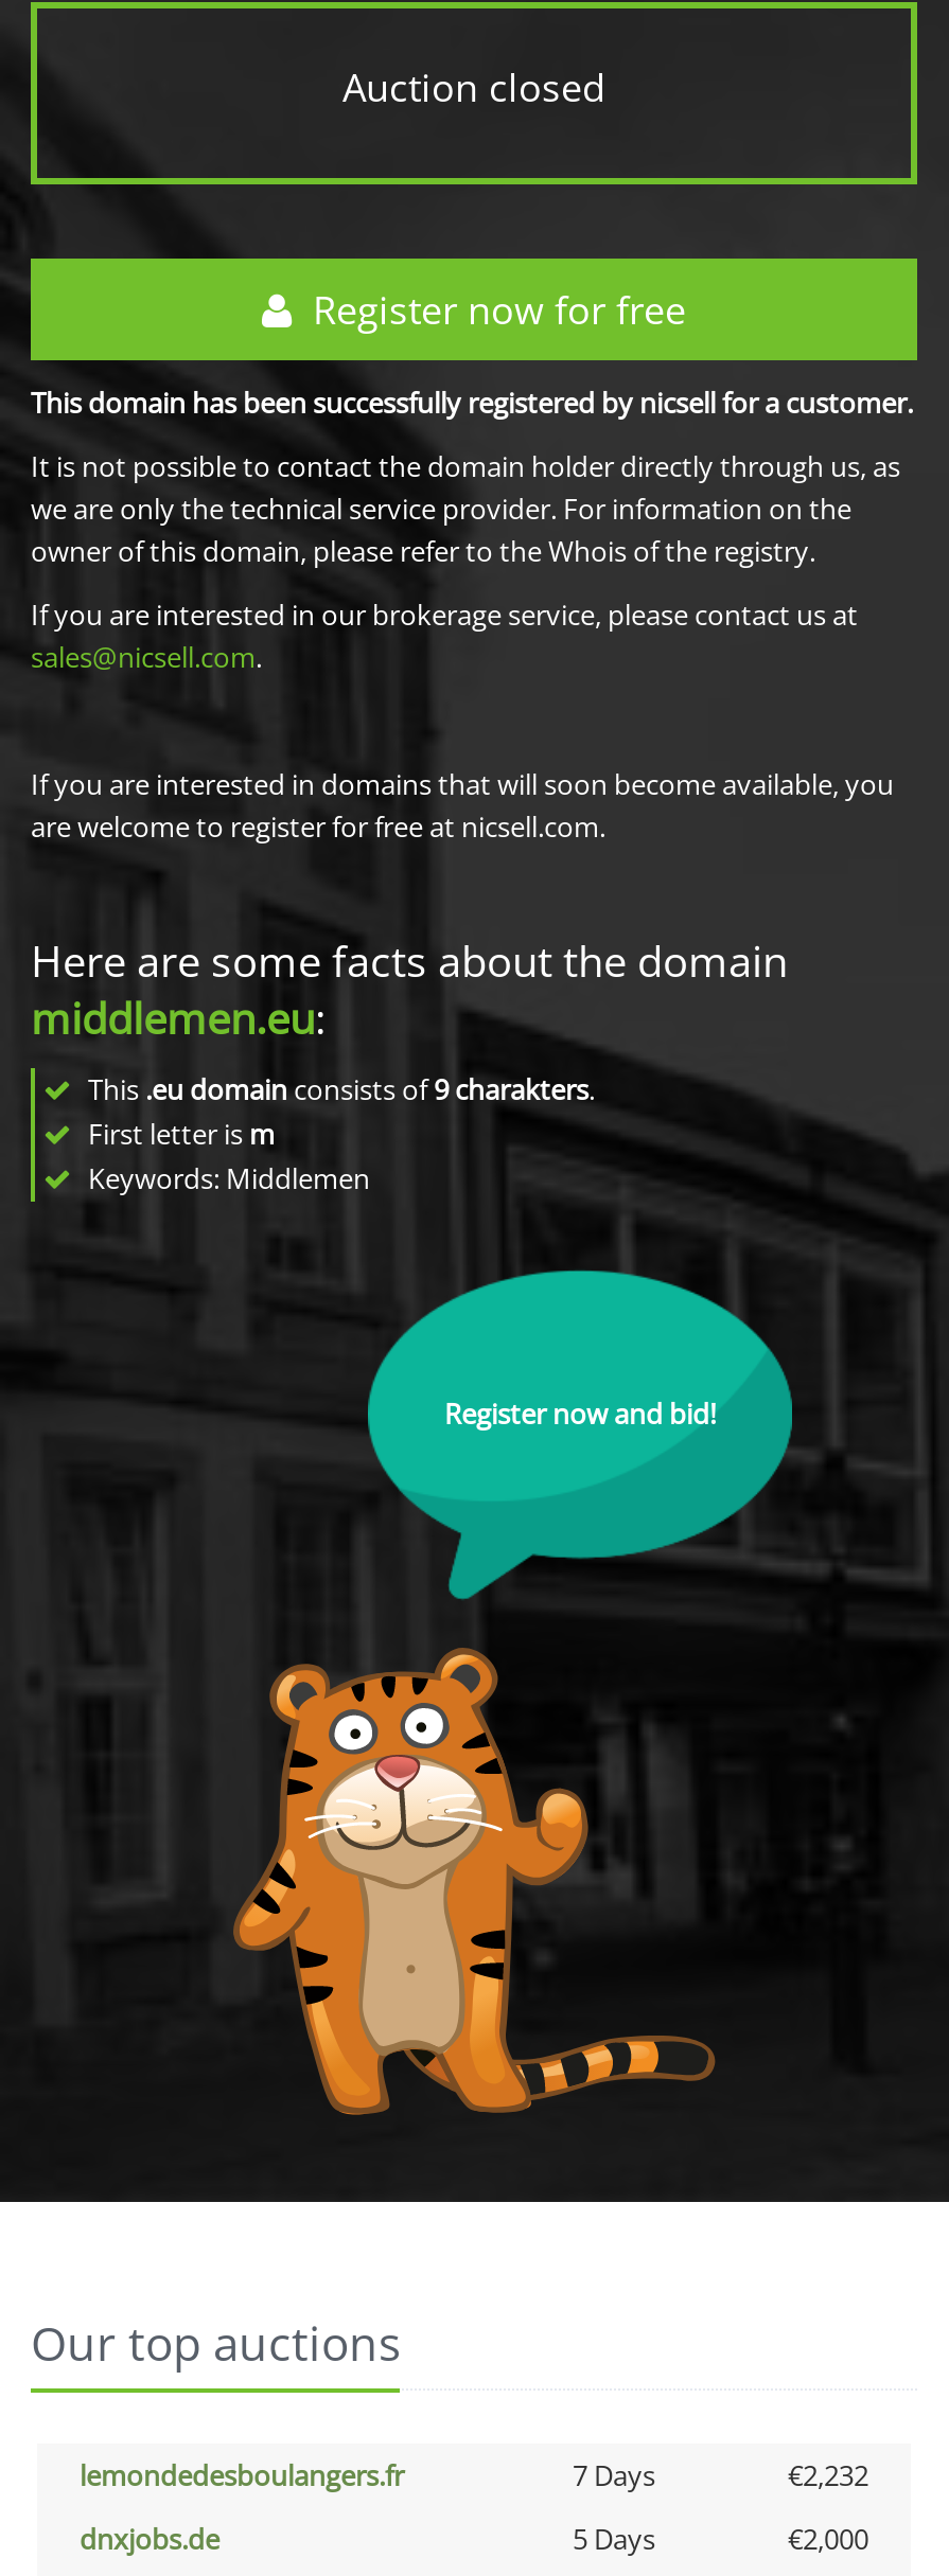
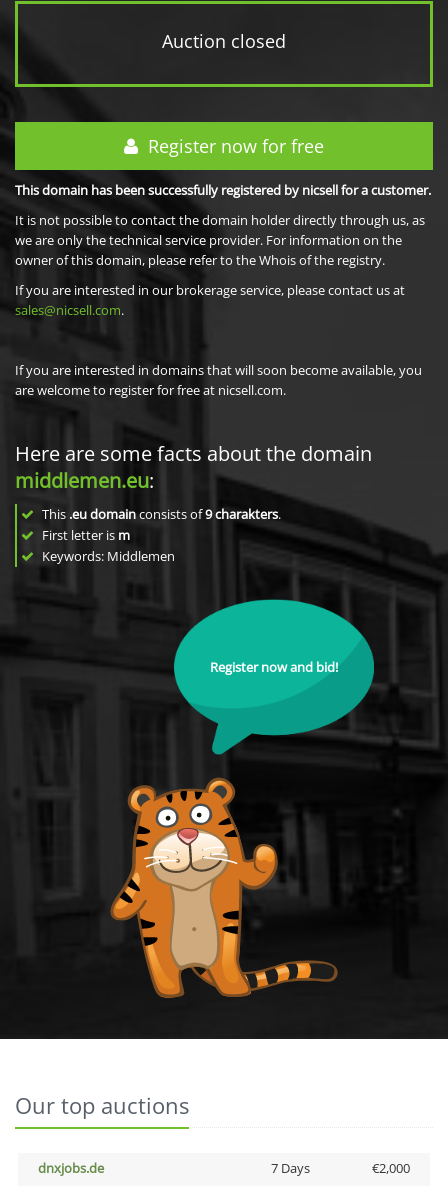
- lemondedesboulangers.fr
- 7 Days
- €2,232

- 5 Days
+ 7 Days
